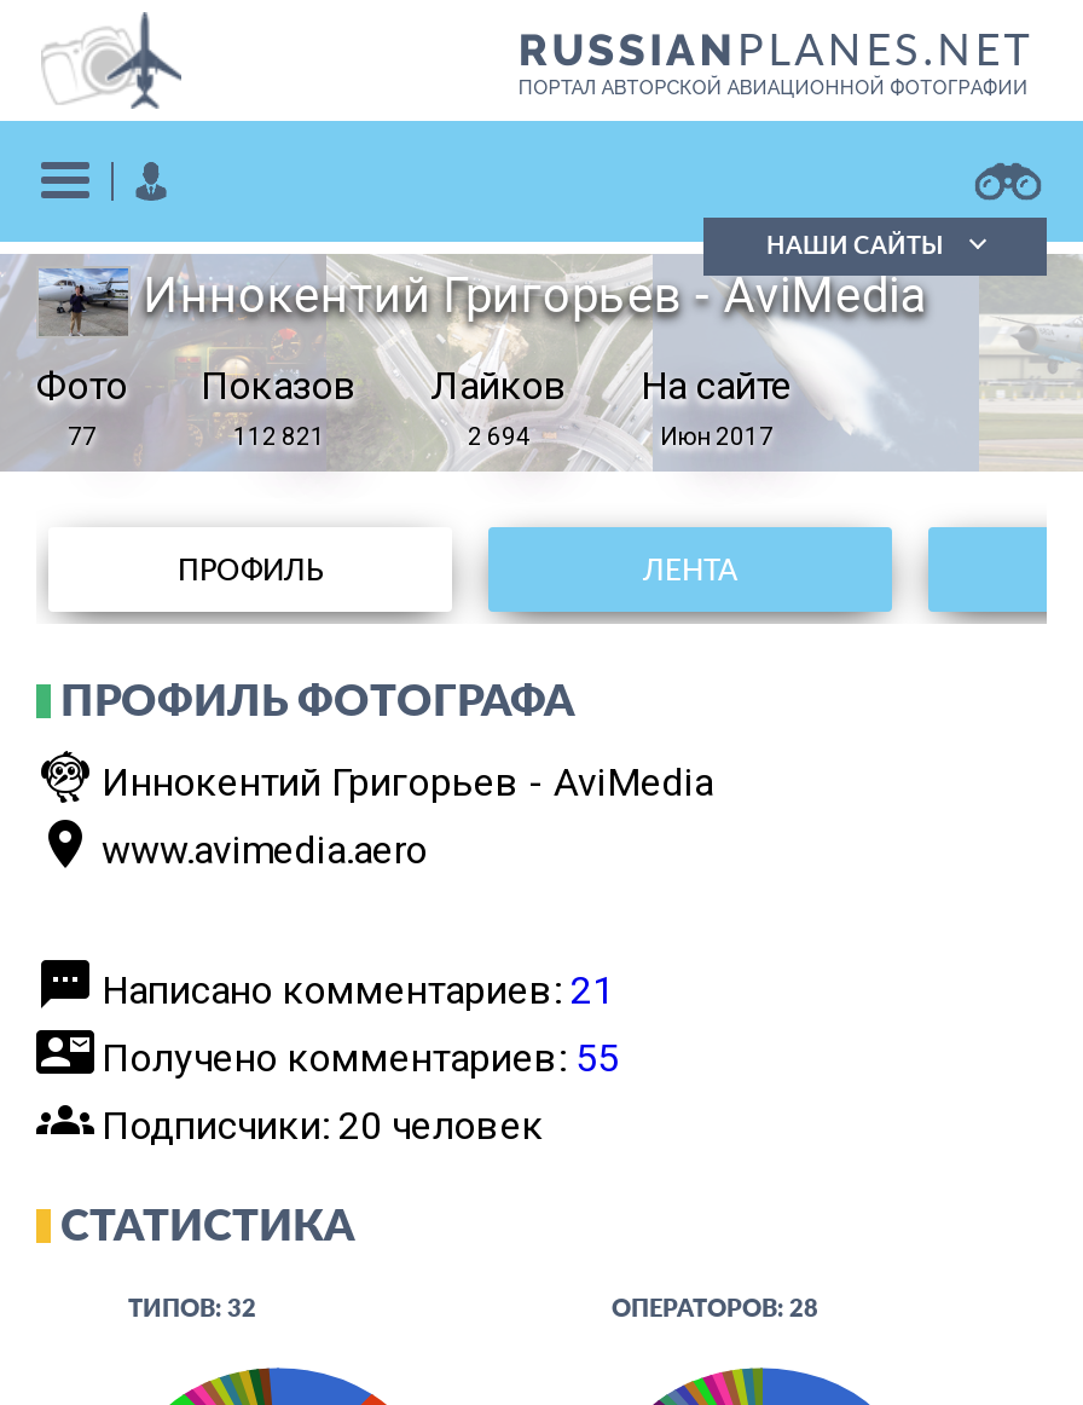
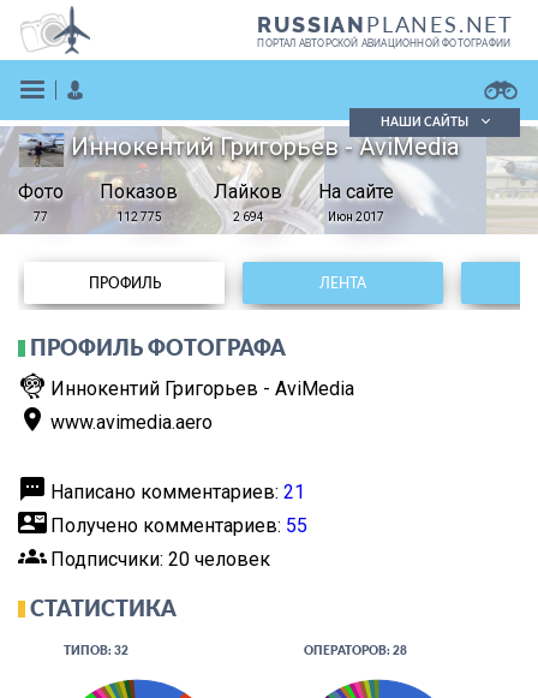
- 112 821
+ 112 775
